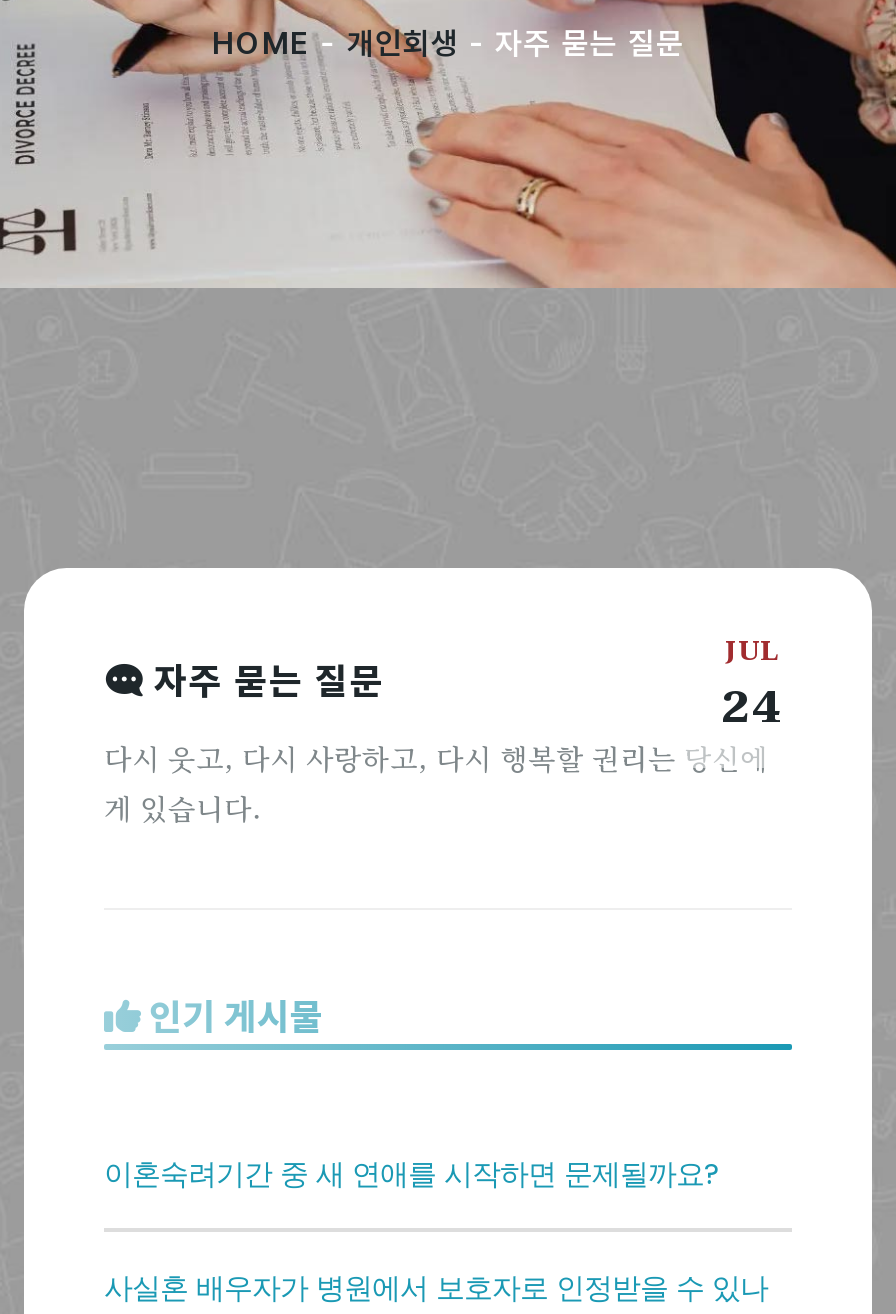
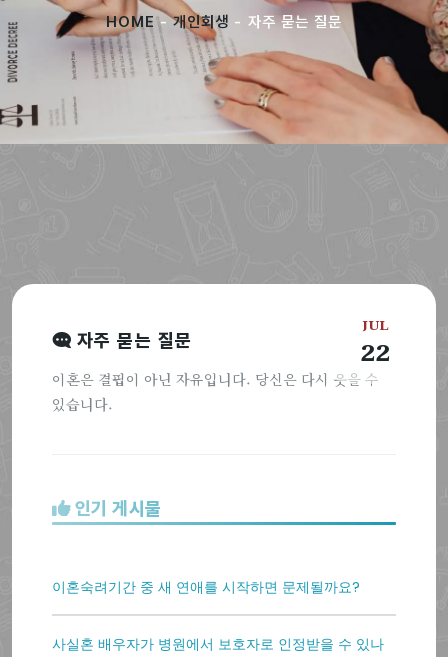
- 24
+ 22

- 다시 웃고, 다시 사랑하고, 다시 행복할 권리는 당신에
- 게 있습니다.
+ 이혼은 결핍이 아닌 자유입니다. 당신은 다시 웃을 수
+ 있습니다.
